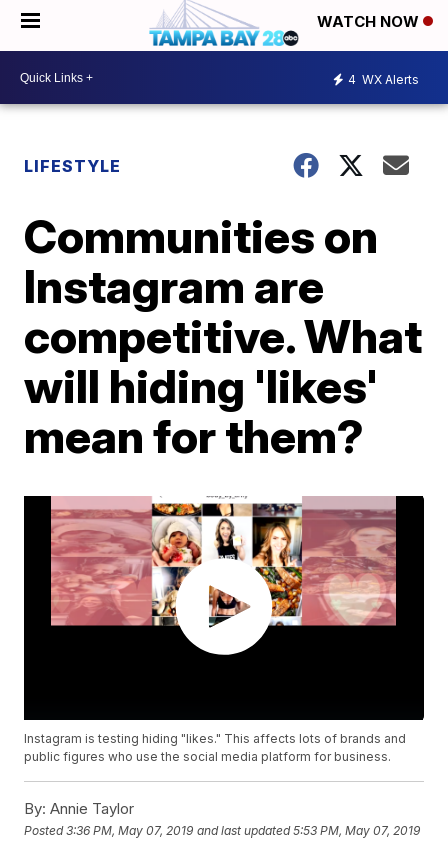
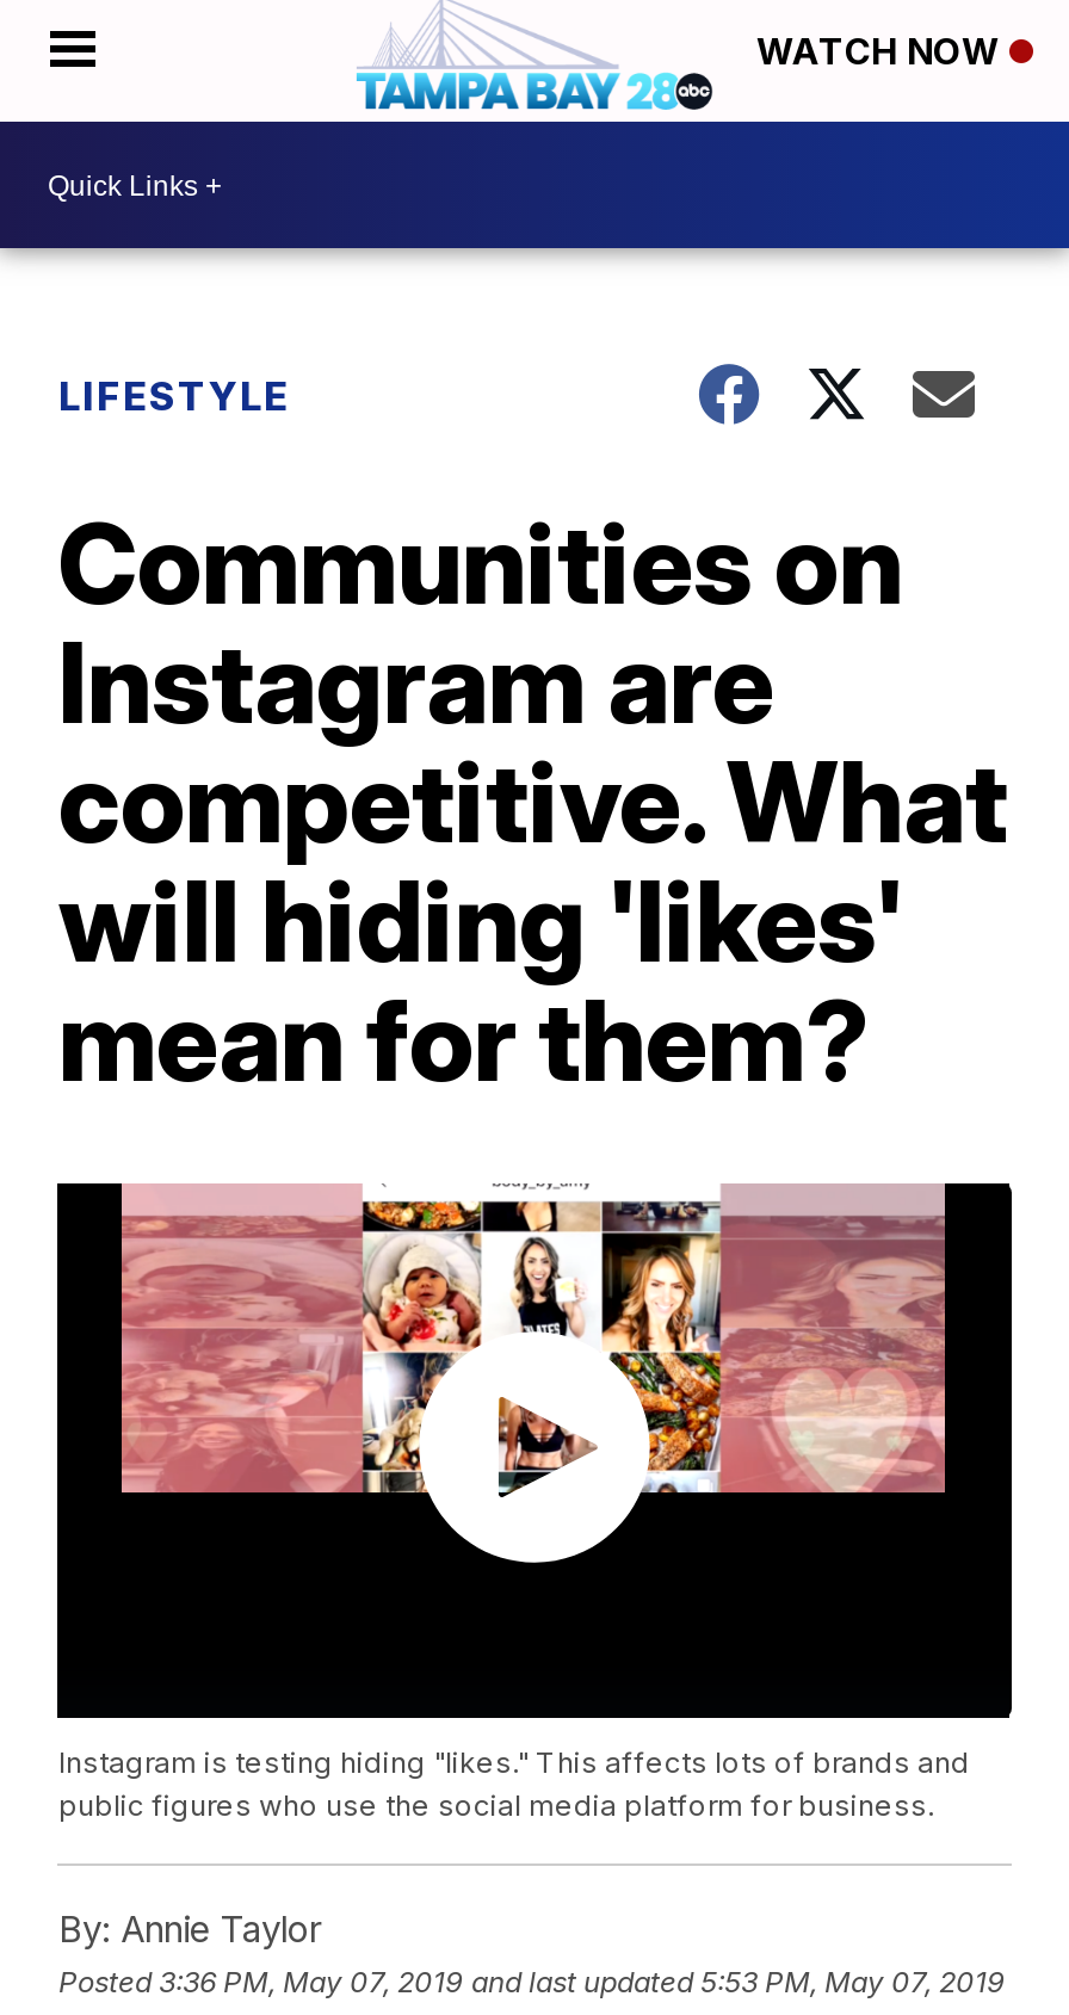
- 4 WX Alerts
